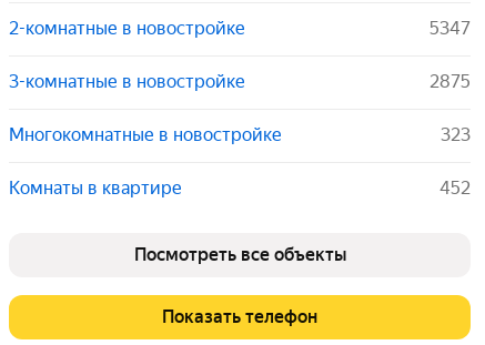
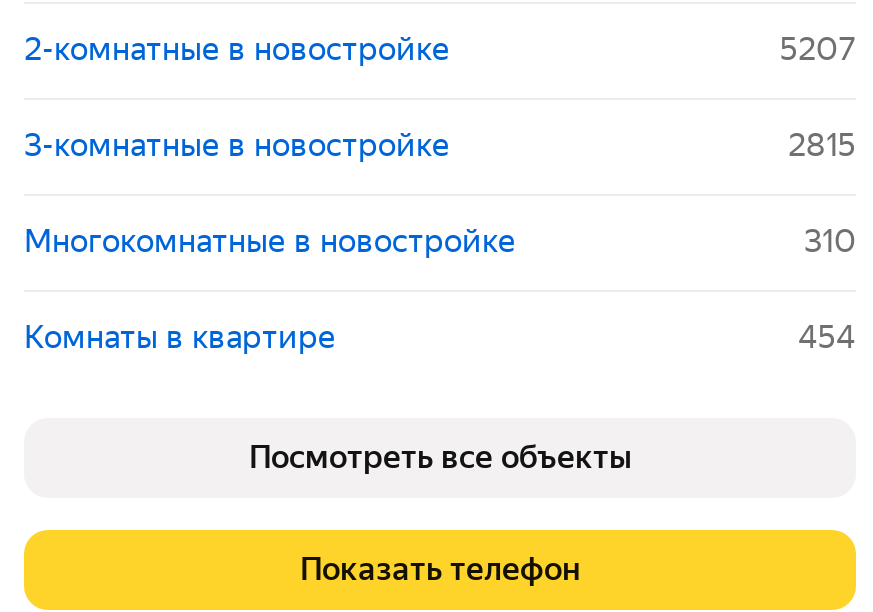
- 5347
+ 5207

- 2875
+ 2815

- 323
+ 310

- 452
+ 454
